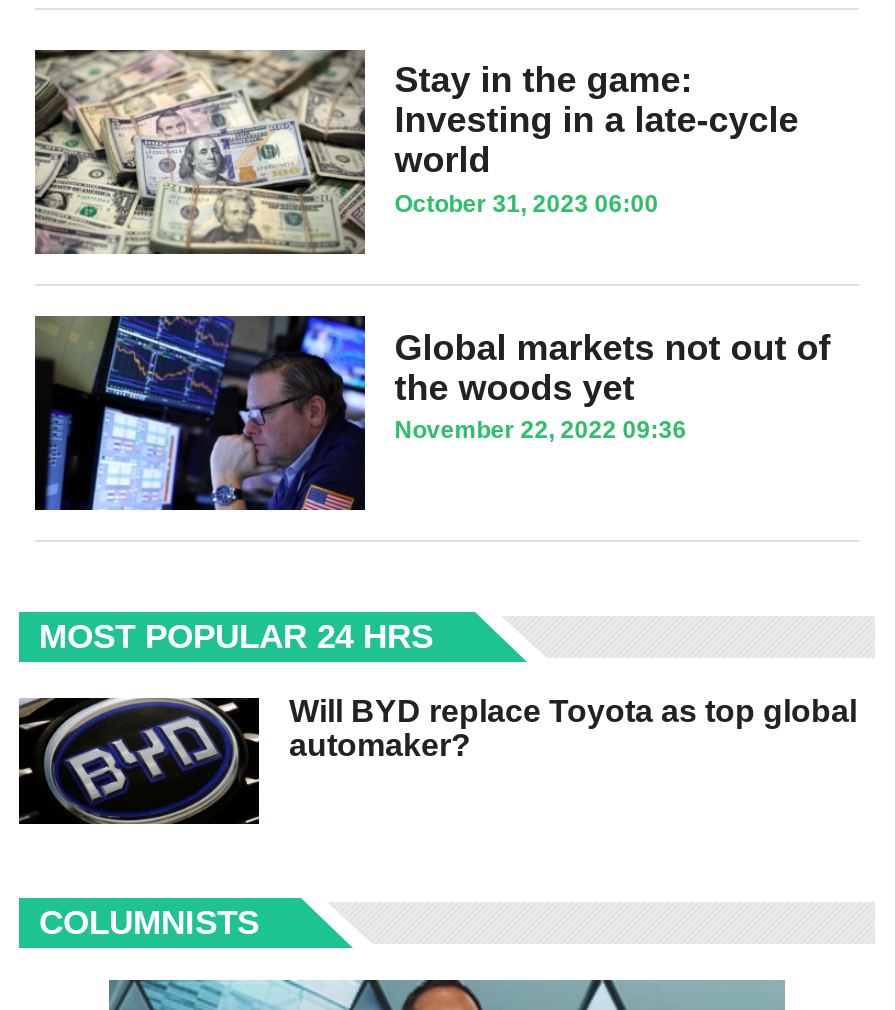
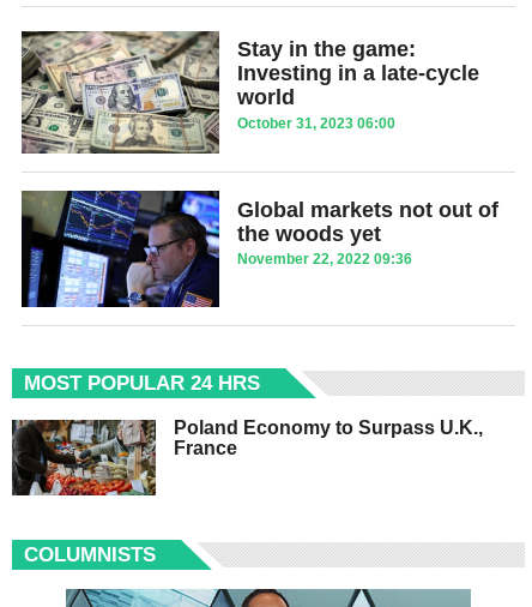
- [image]
- Will BYD replace Toyota as top global
- automaker?
+ [image]
+ Poland Economy to Surpass U.K.,
+ France
